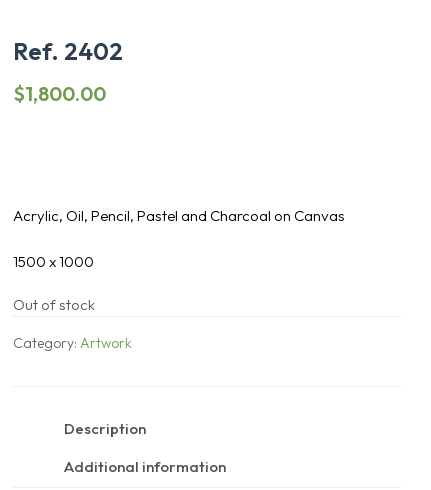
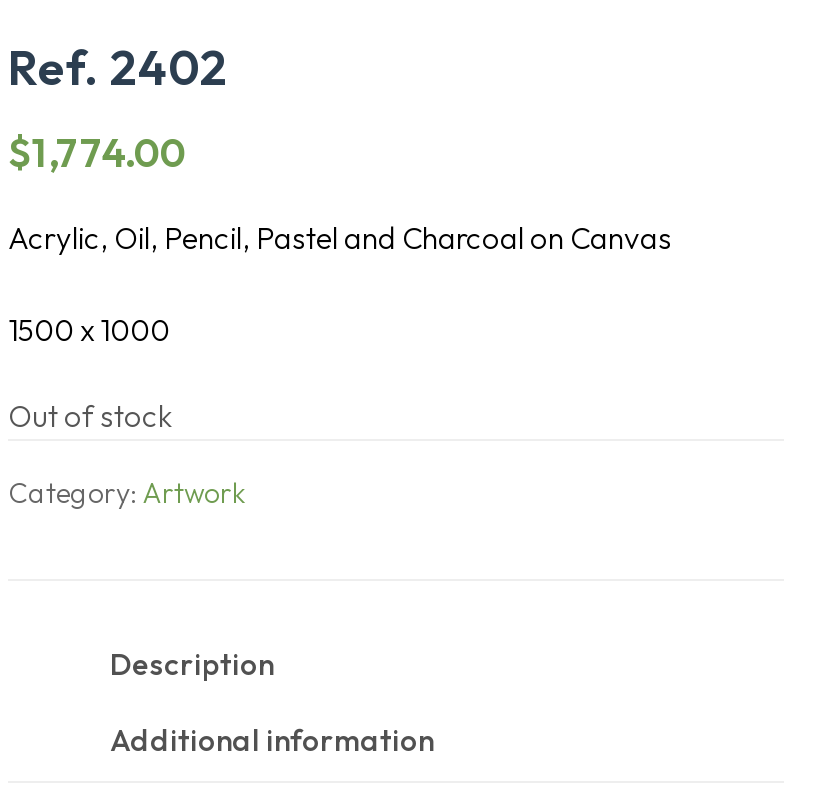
- $1,800.00
+ $1,774.00
